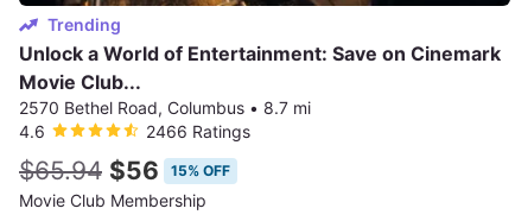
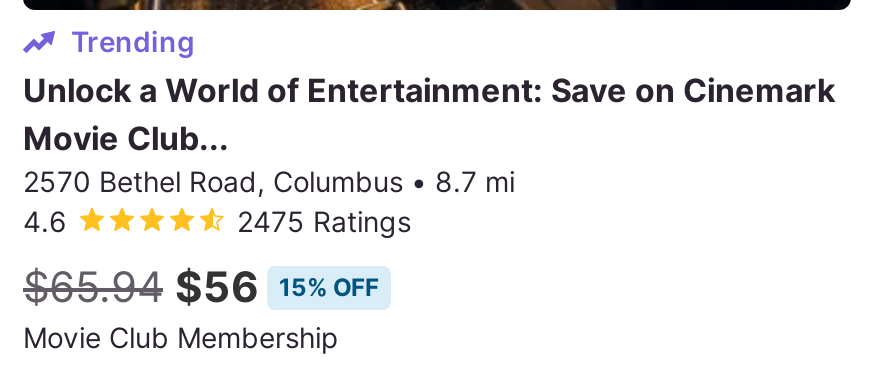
- 2466 Ratings
+ 2475 Ratings
